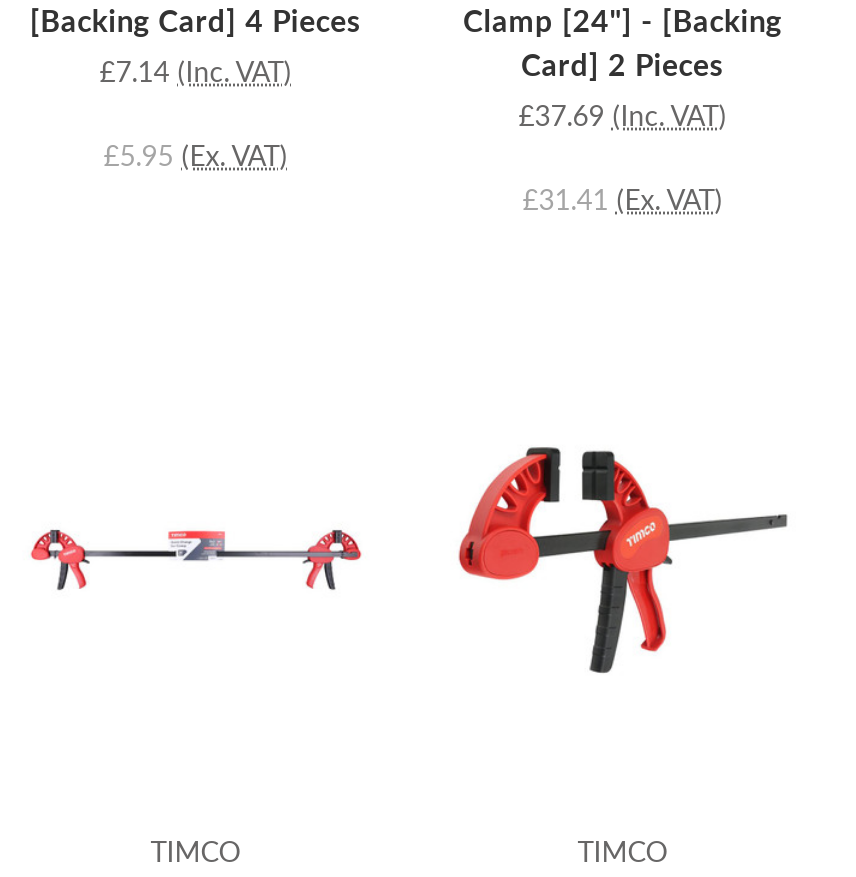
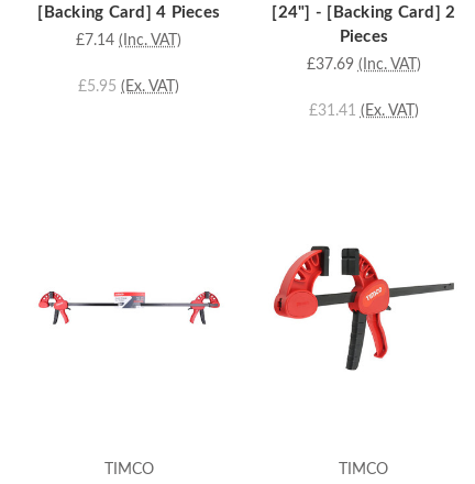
- Clamp [24"] - [Backing
+ [24"] - [Backing Card] 2

- Card] 2 Pieces
+ Pieces
